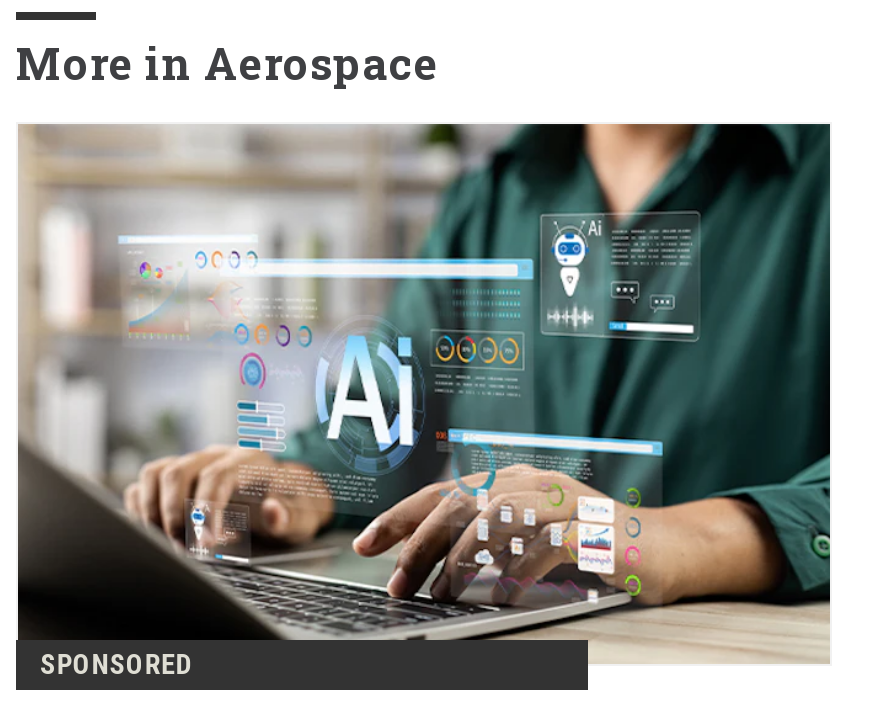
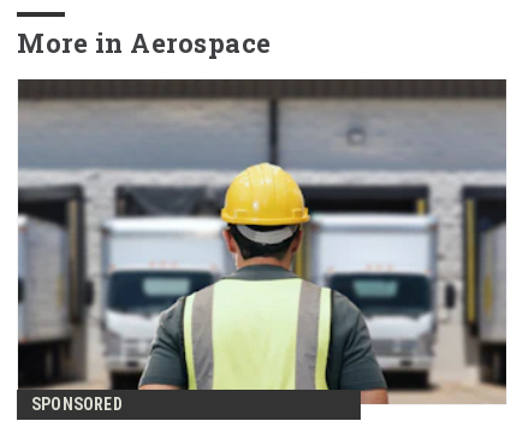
- [image]
+ [image]
